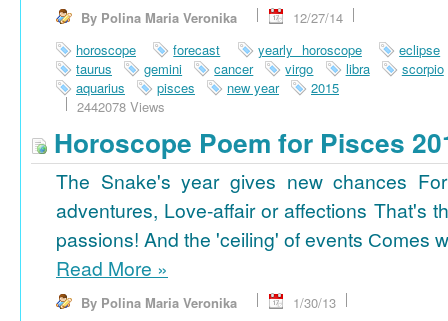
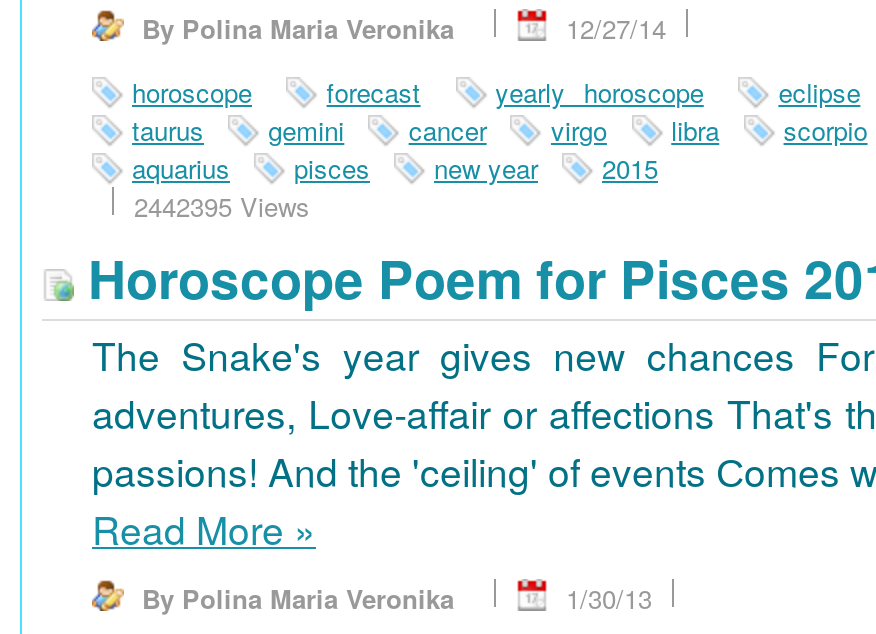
- 2442078 Views
+ 2442395 Views
